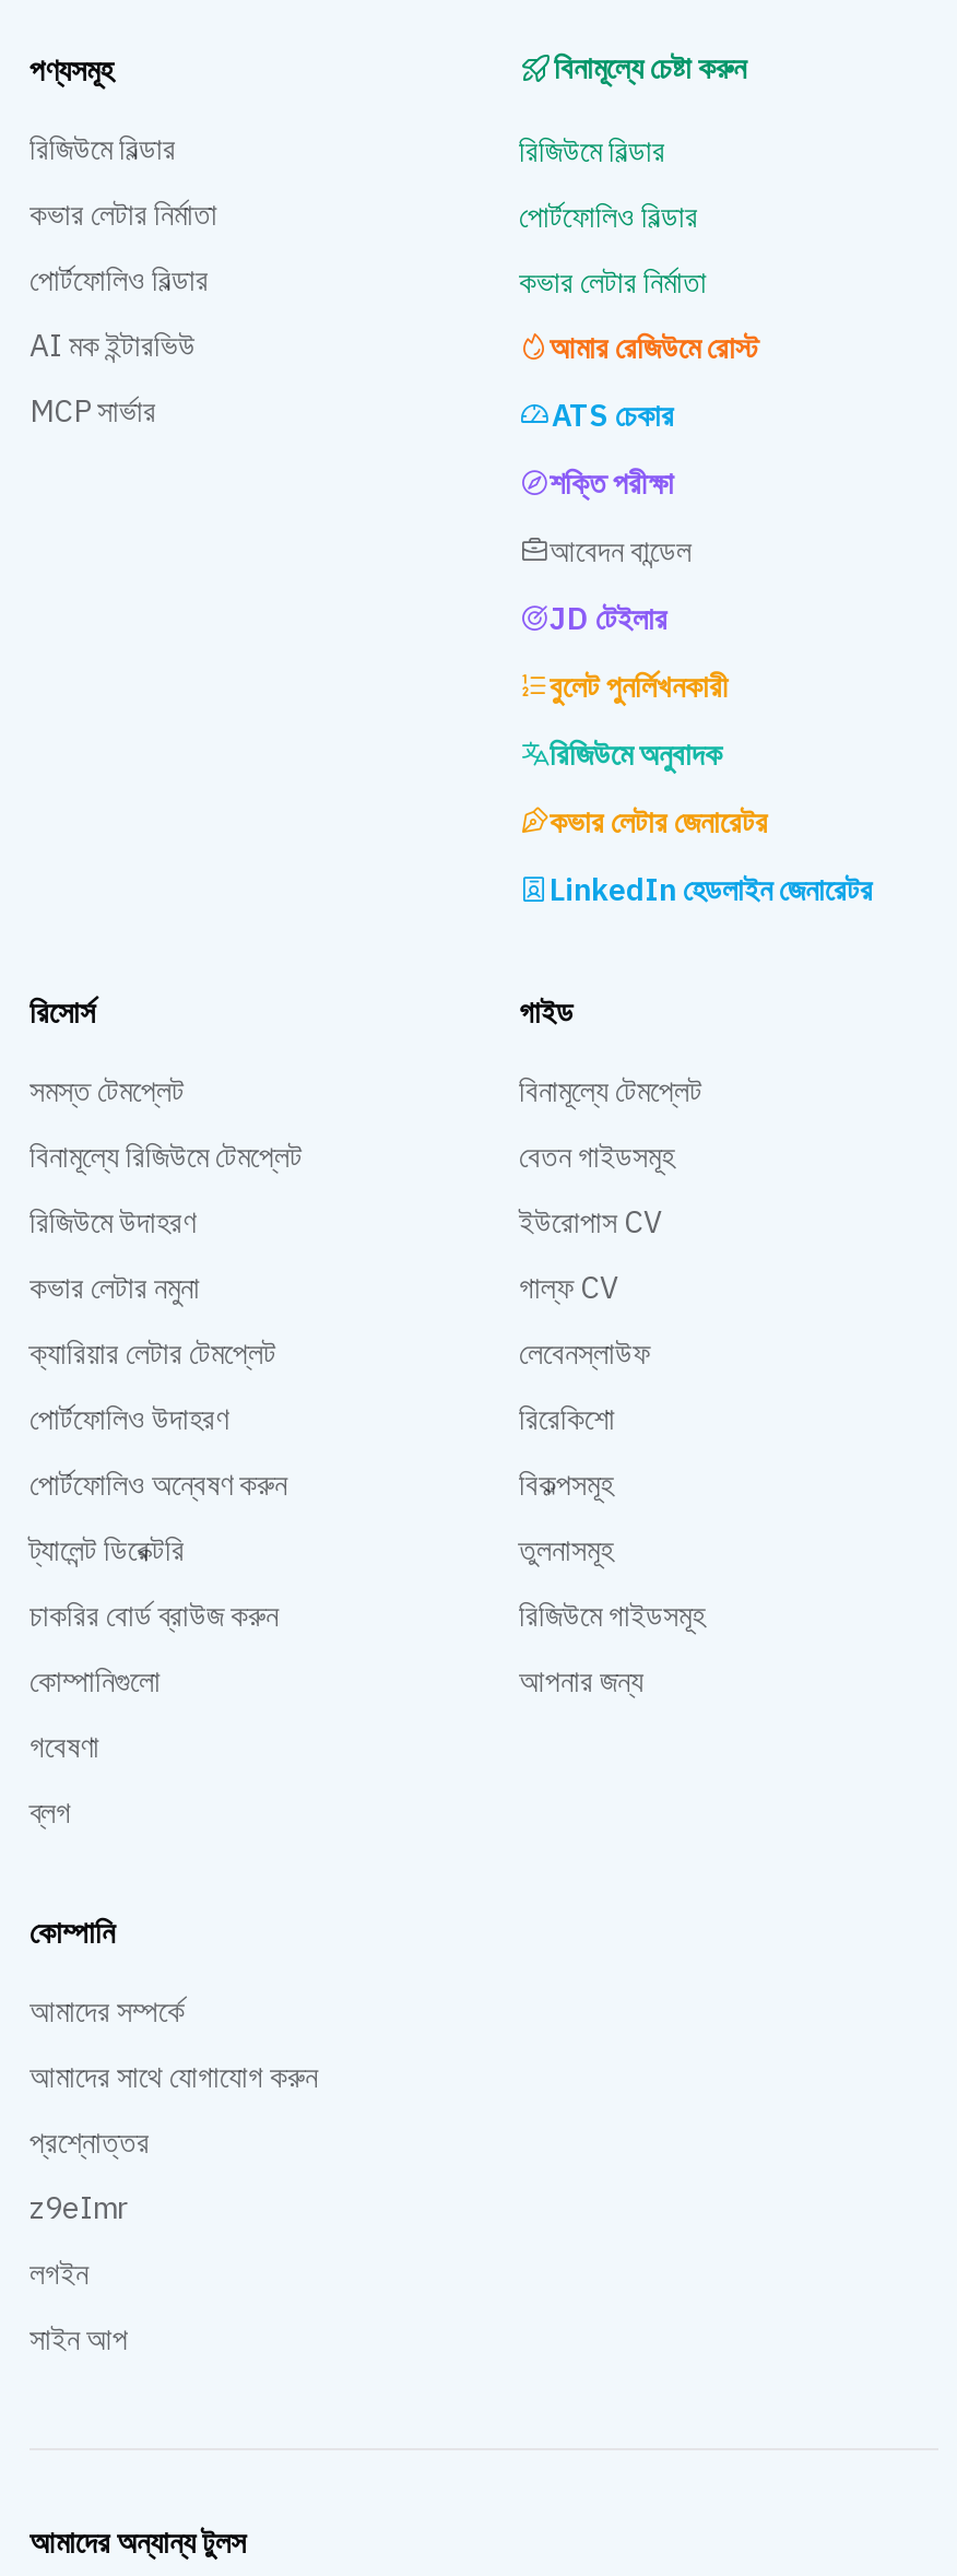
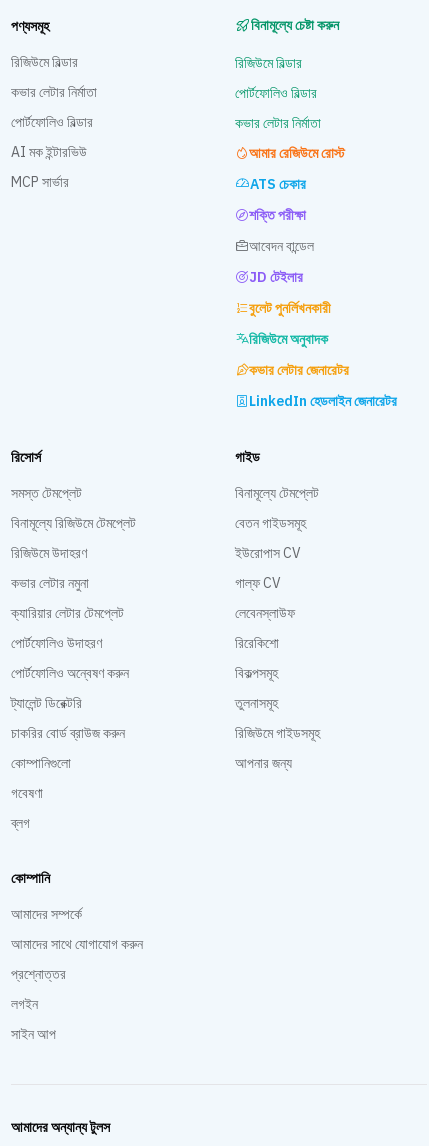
- z9eImr
